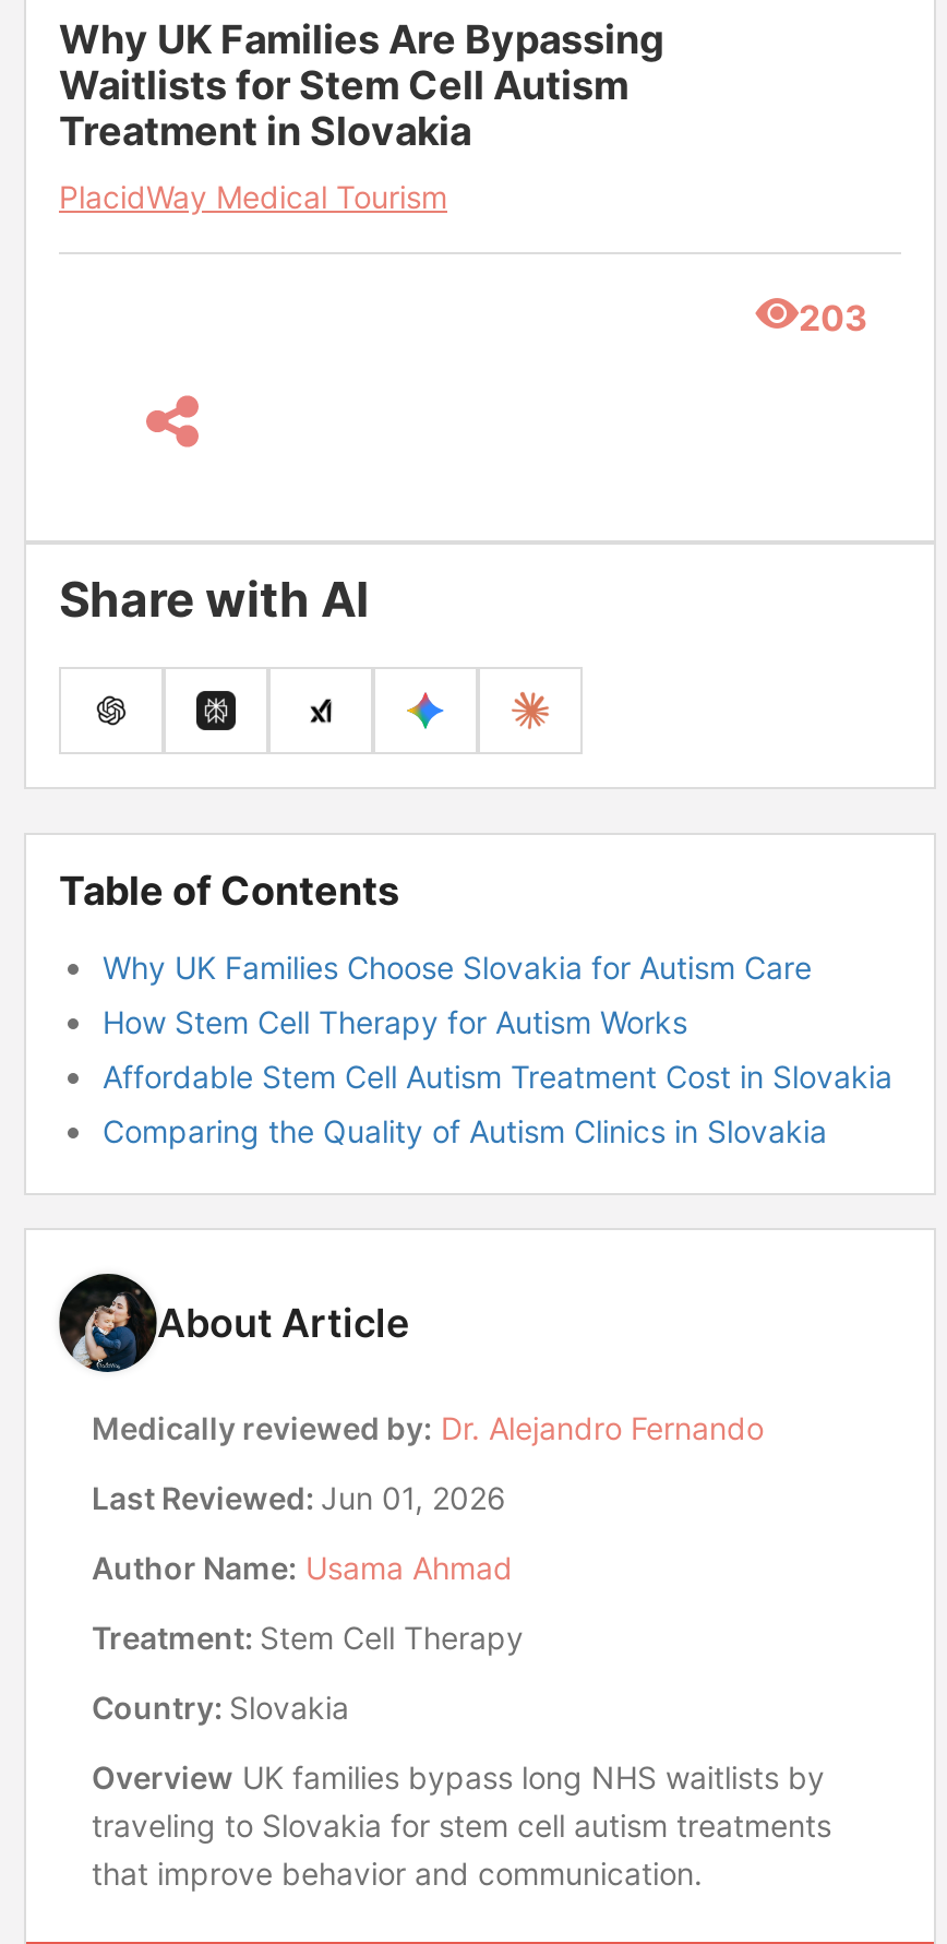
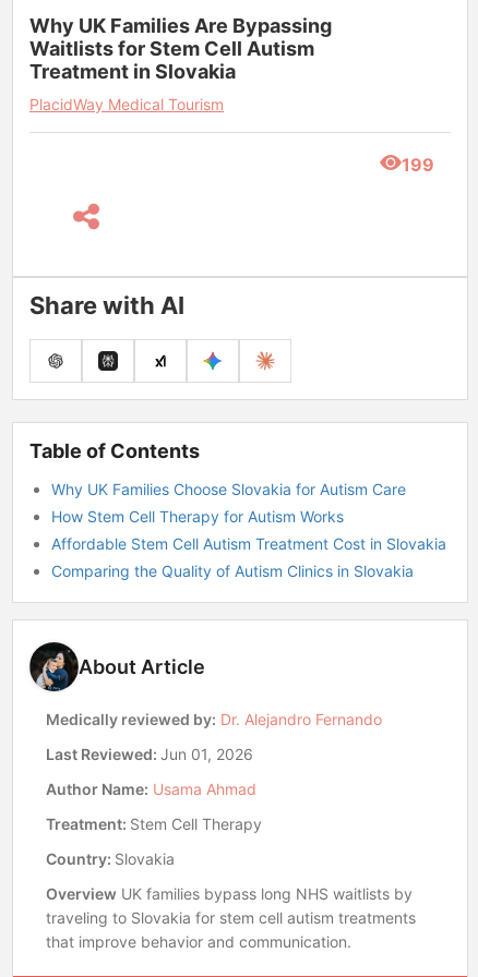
- 203
+ 199
